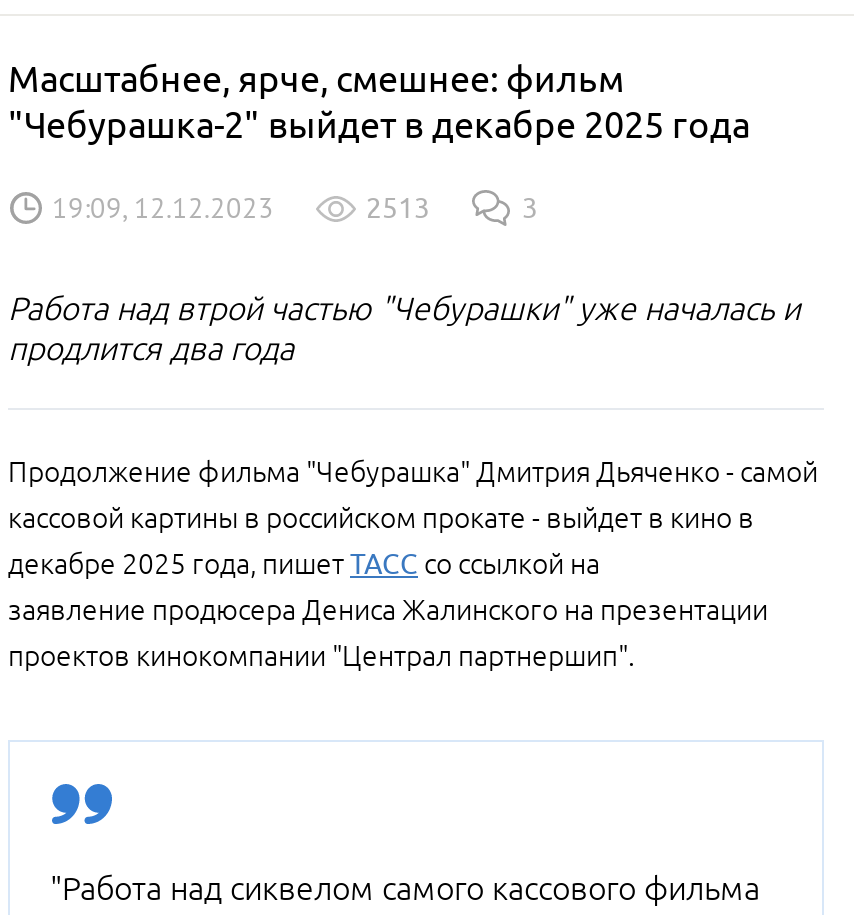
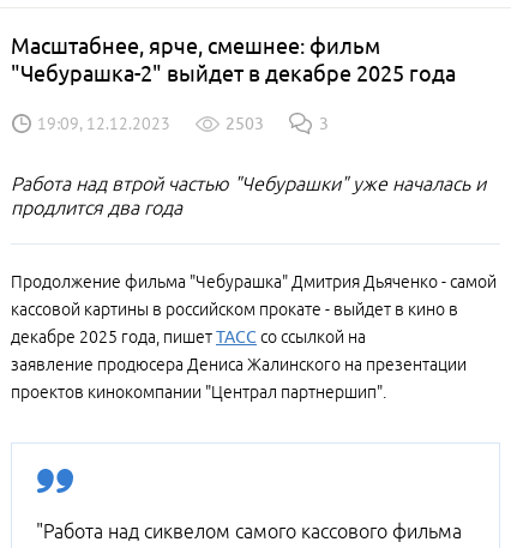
- 2513
+ 2503
